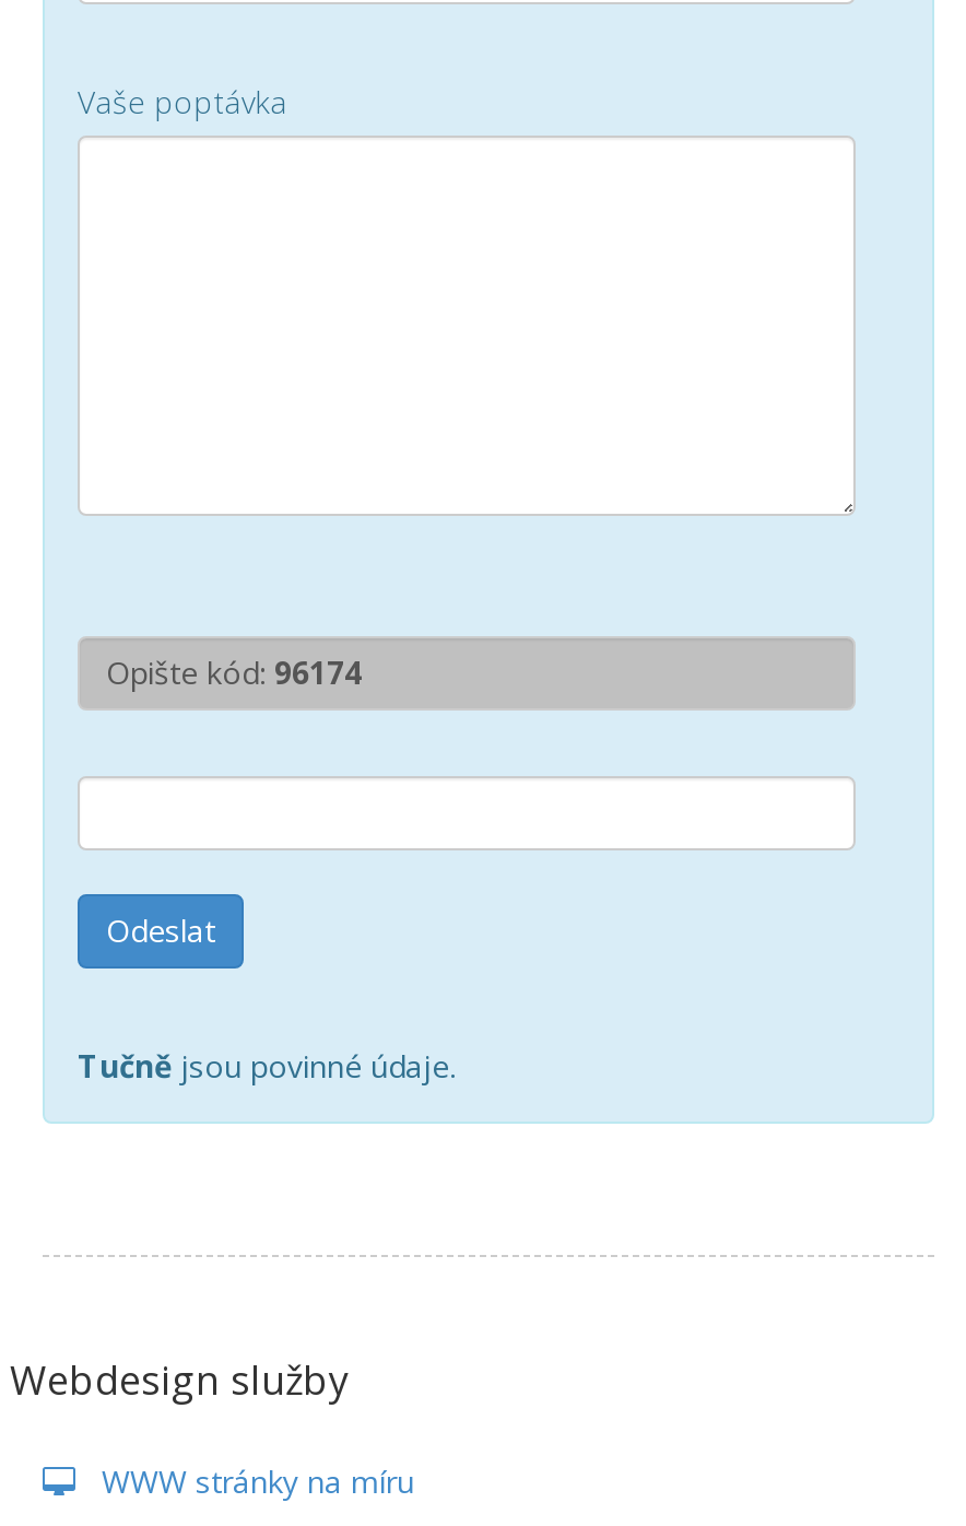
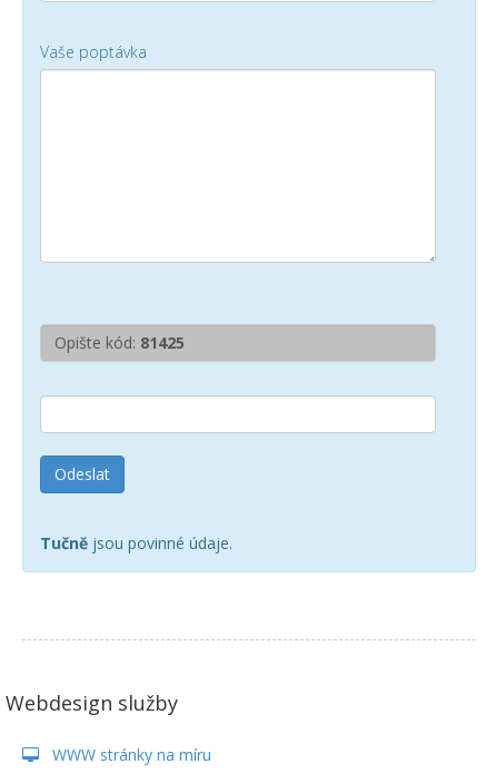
- Opište kód: 96174
+ Opište kód: 81425
